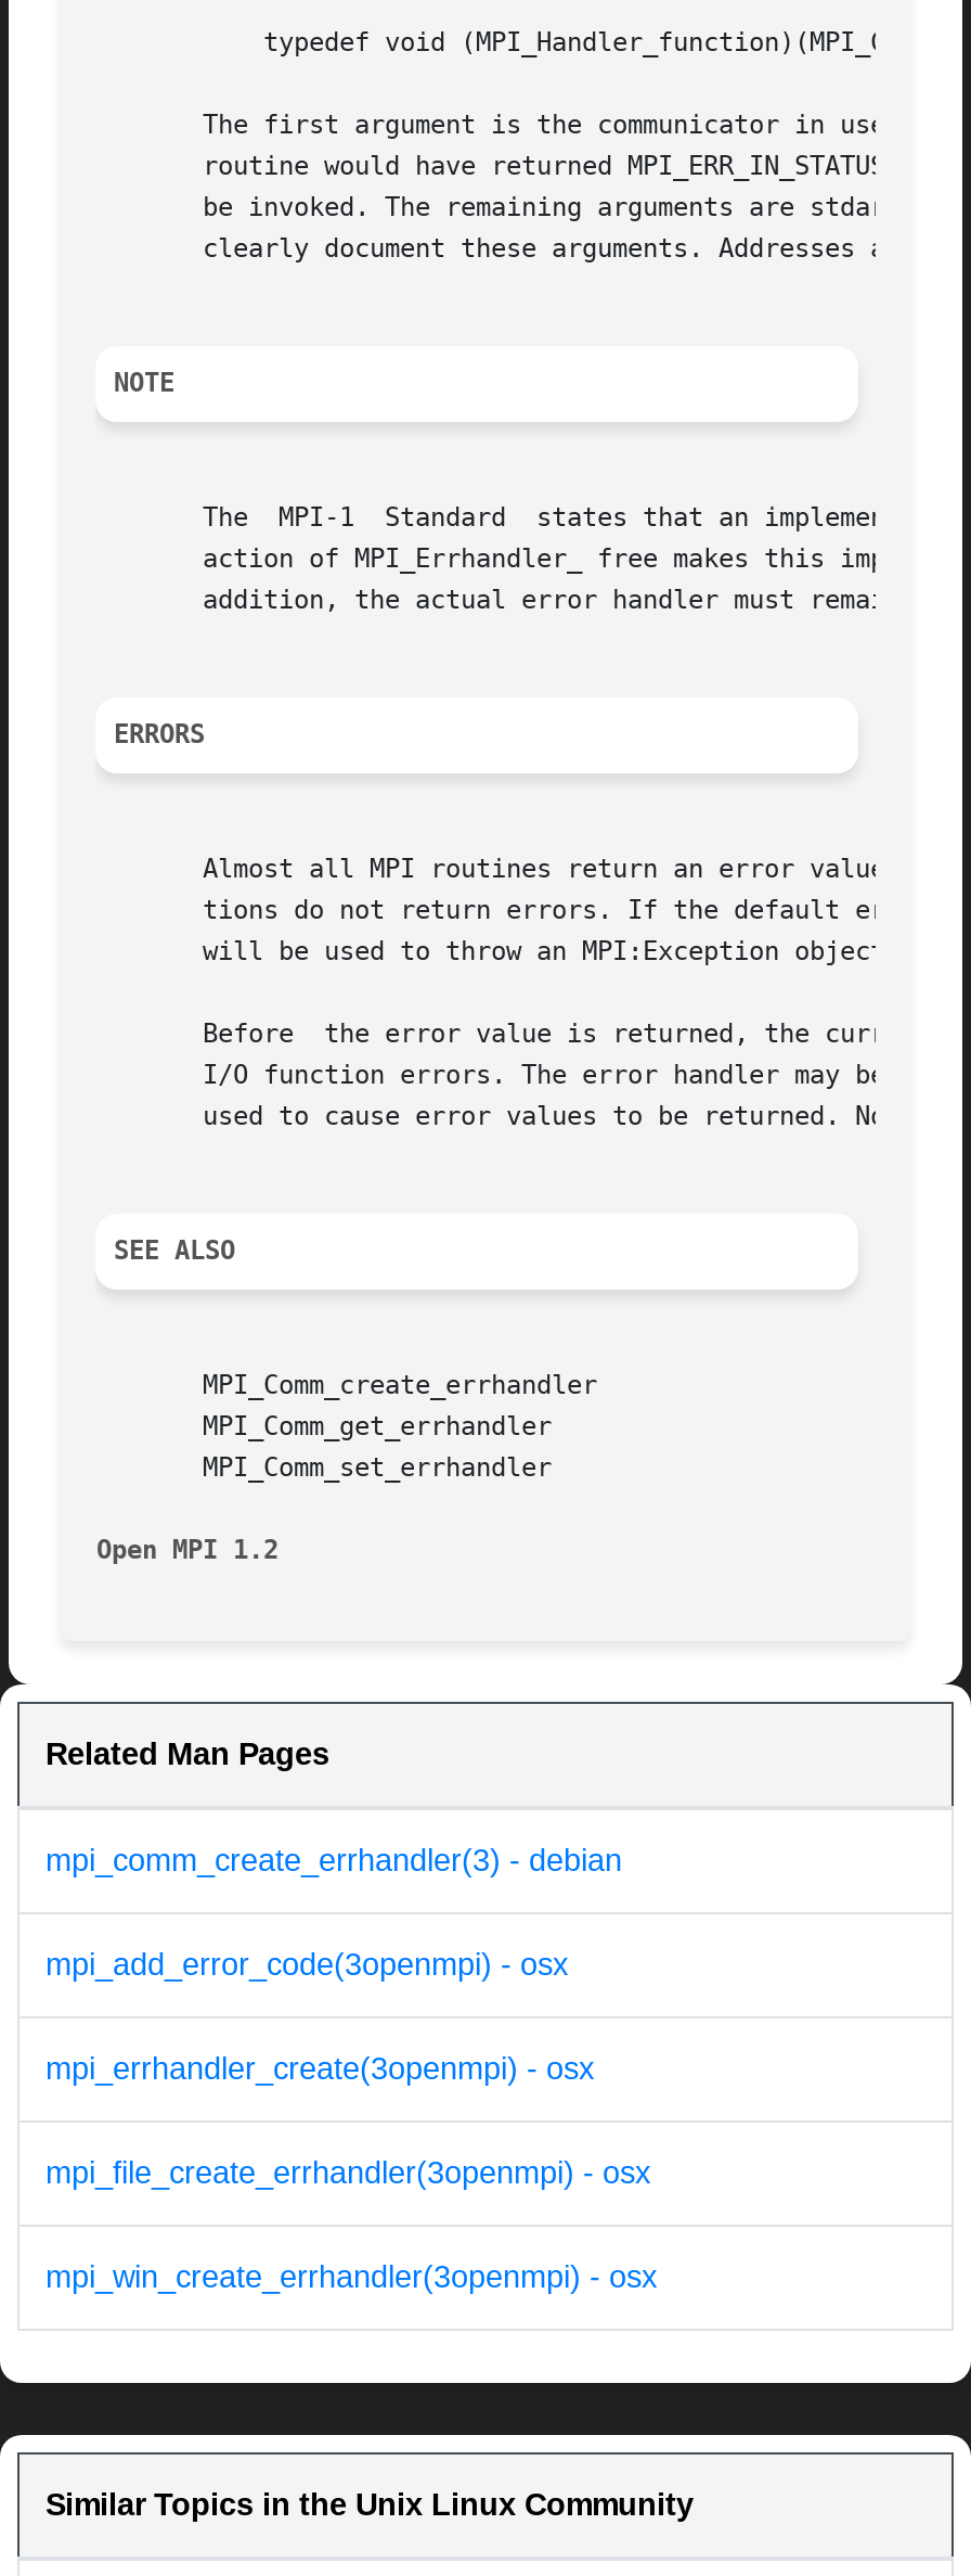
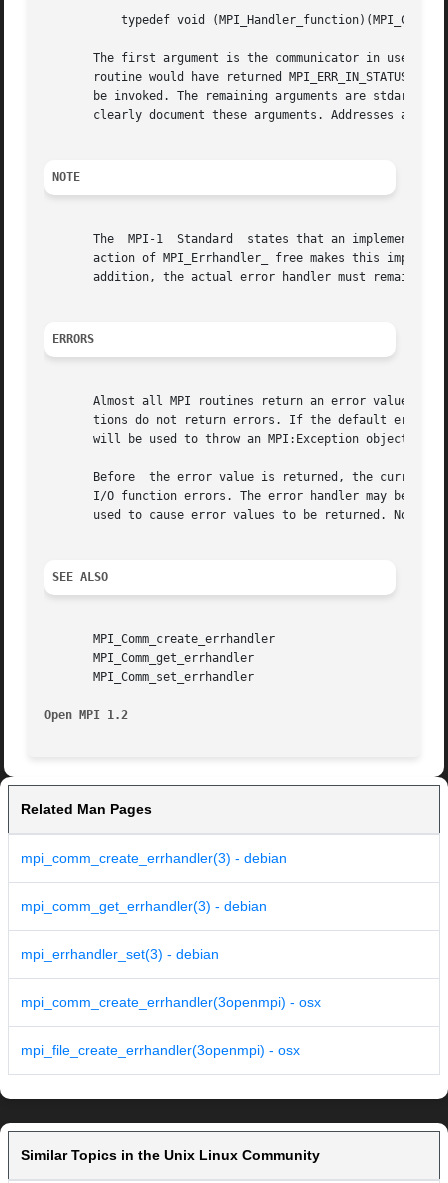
- mpi_add_error_code(3openmpi) - osx
- mpi_errhandler_create(3openmpi) - osx
+ mpi_comm_get_errhandler(3) - debian
+ mpi_errhandler_set(3) - debian
+ mpi_comm_create_errhandler(3openmpi) - osx

moved down: mpi_file_create_errhandler(3openmpi) - osx

- mpi_win_create_errhandler(3openmpi) - osx
